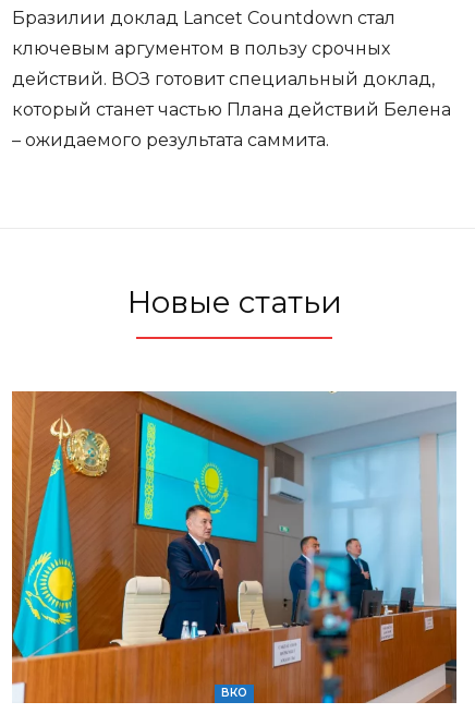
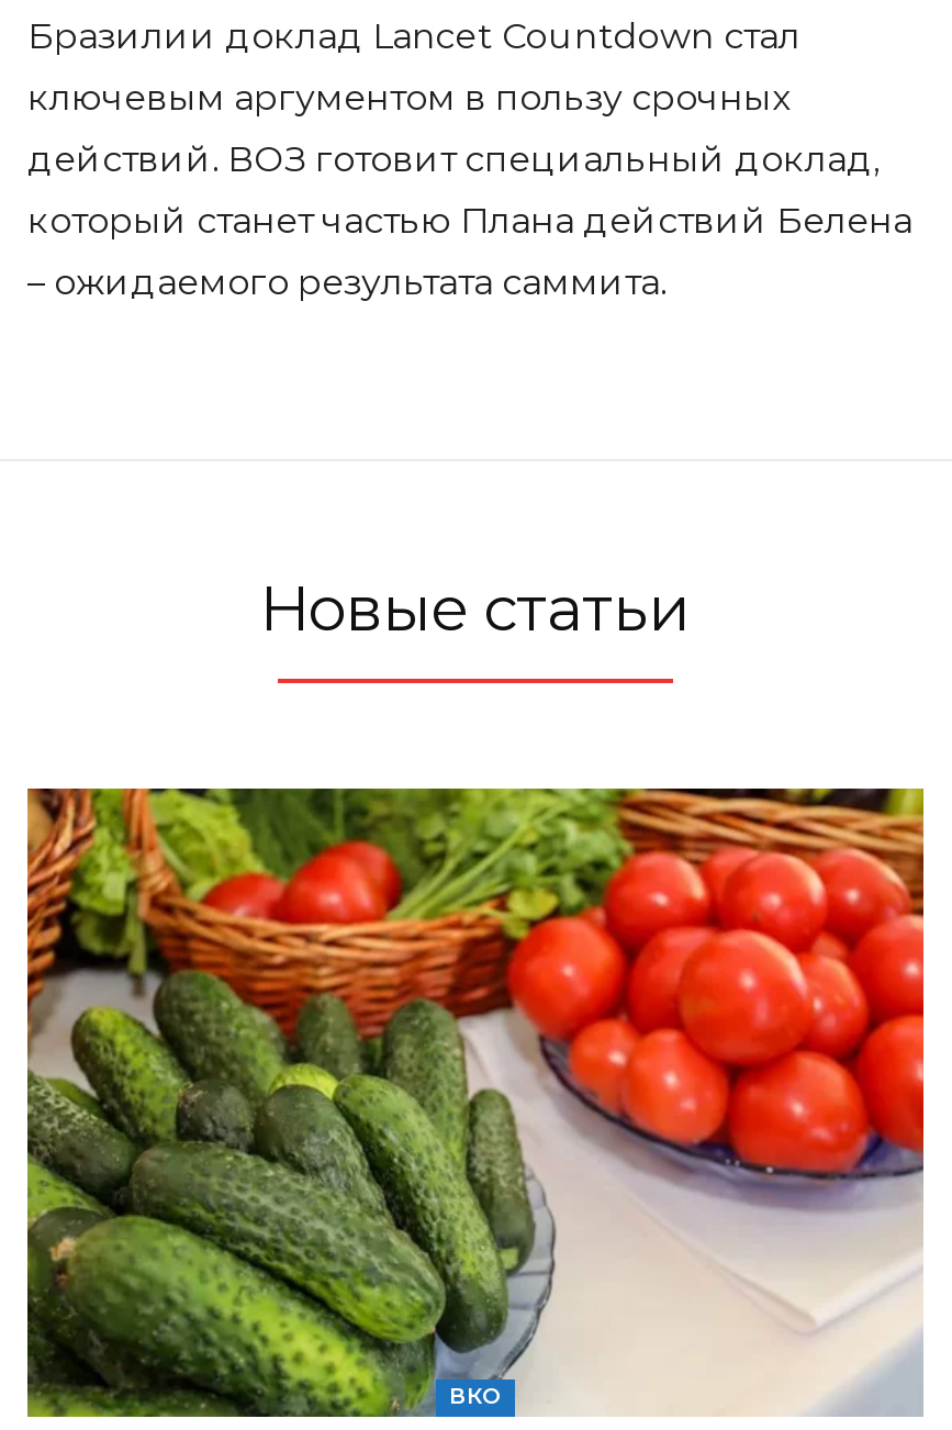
- [image]
+ [image]
